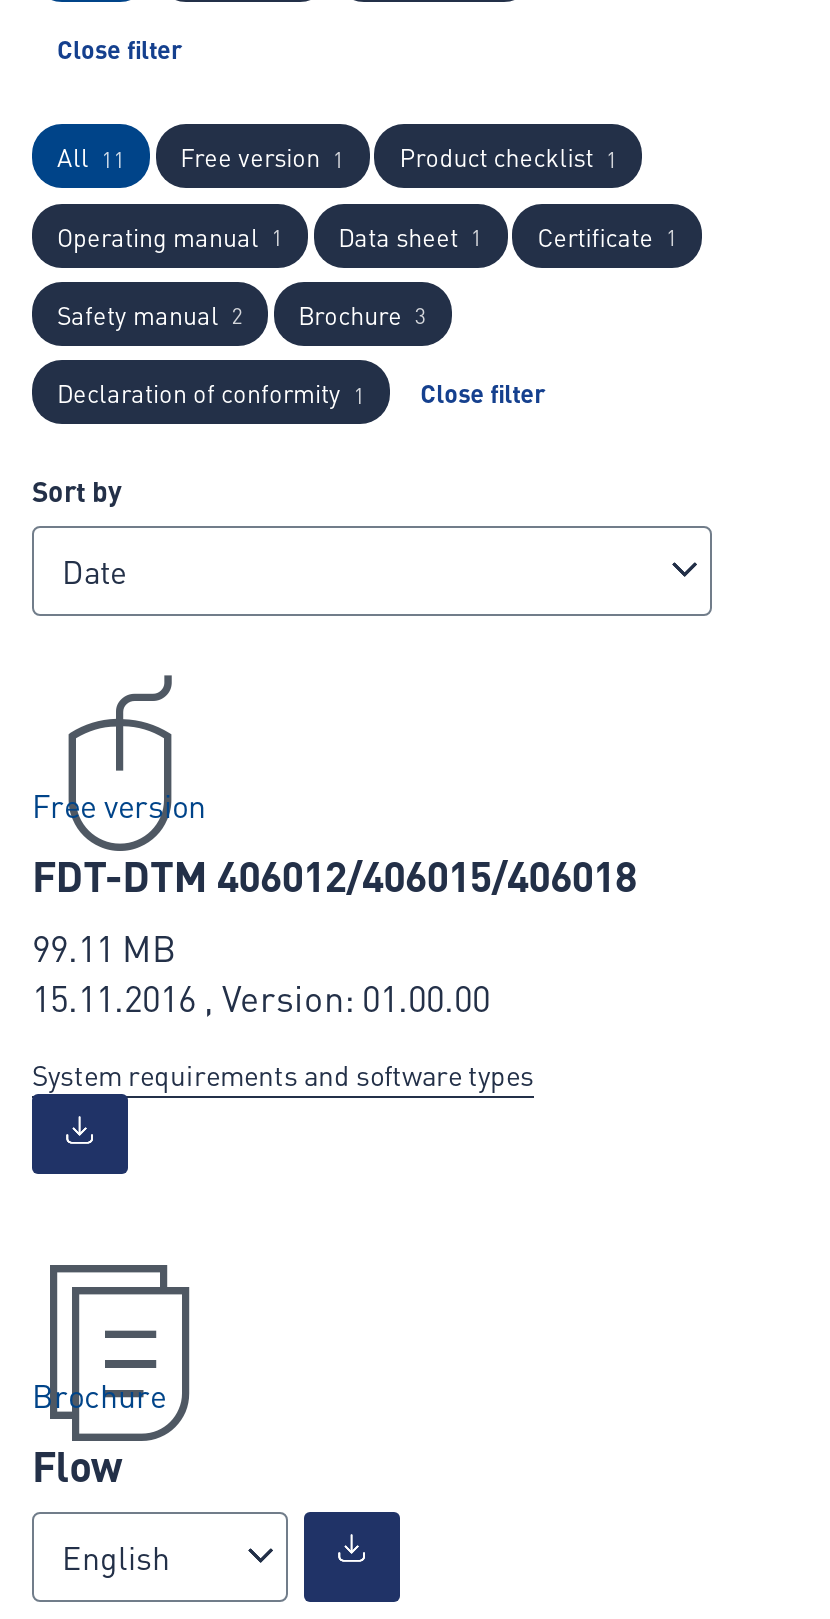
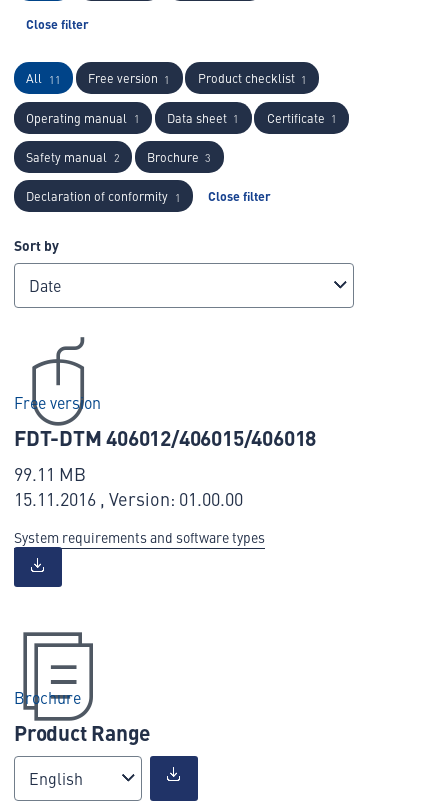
- Flow
+ Product Range
